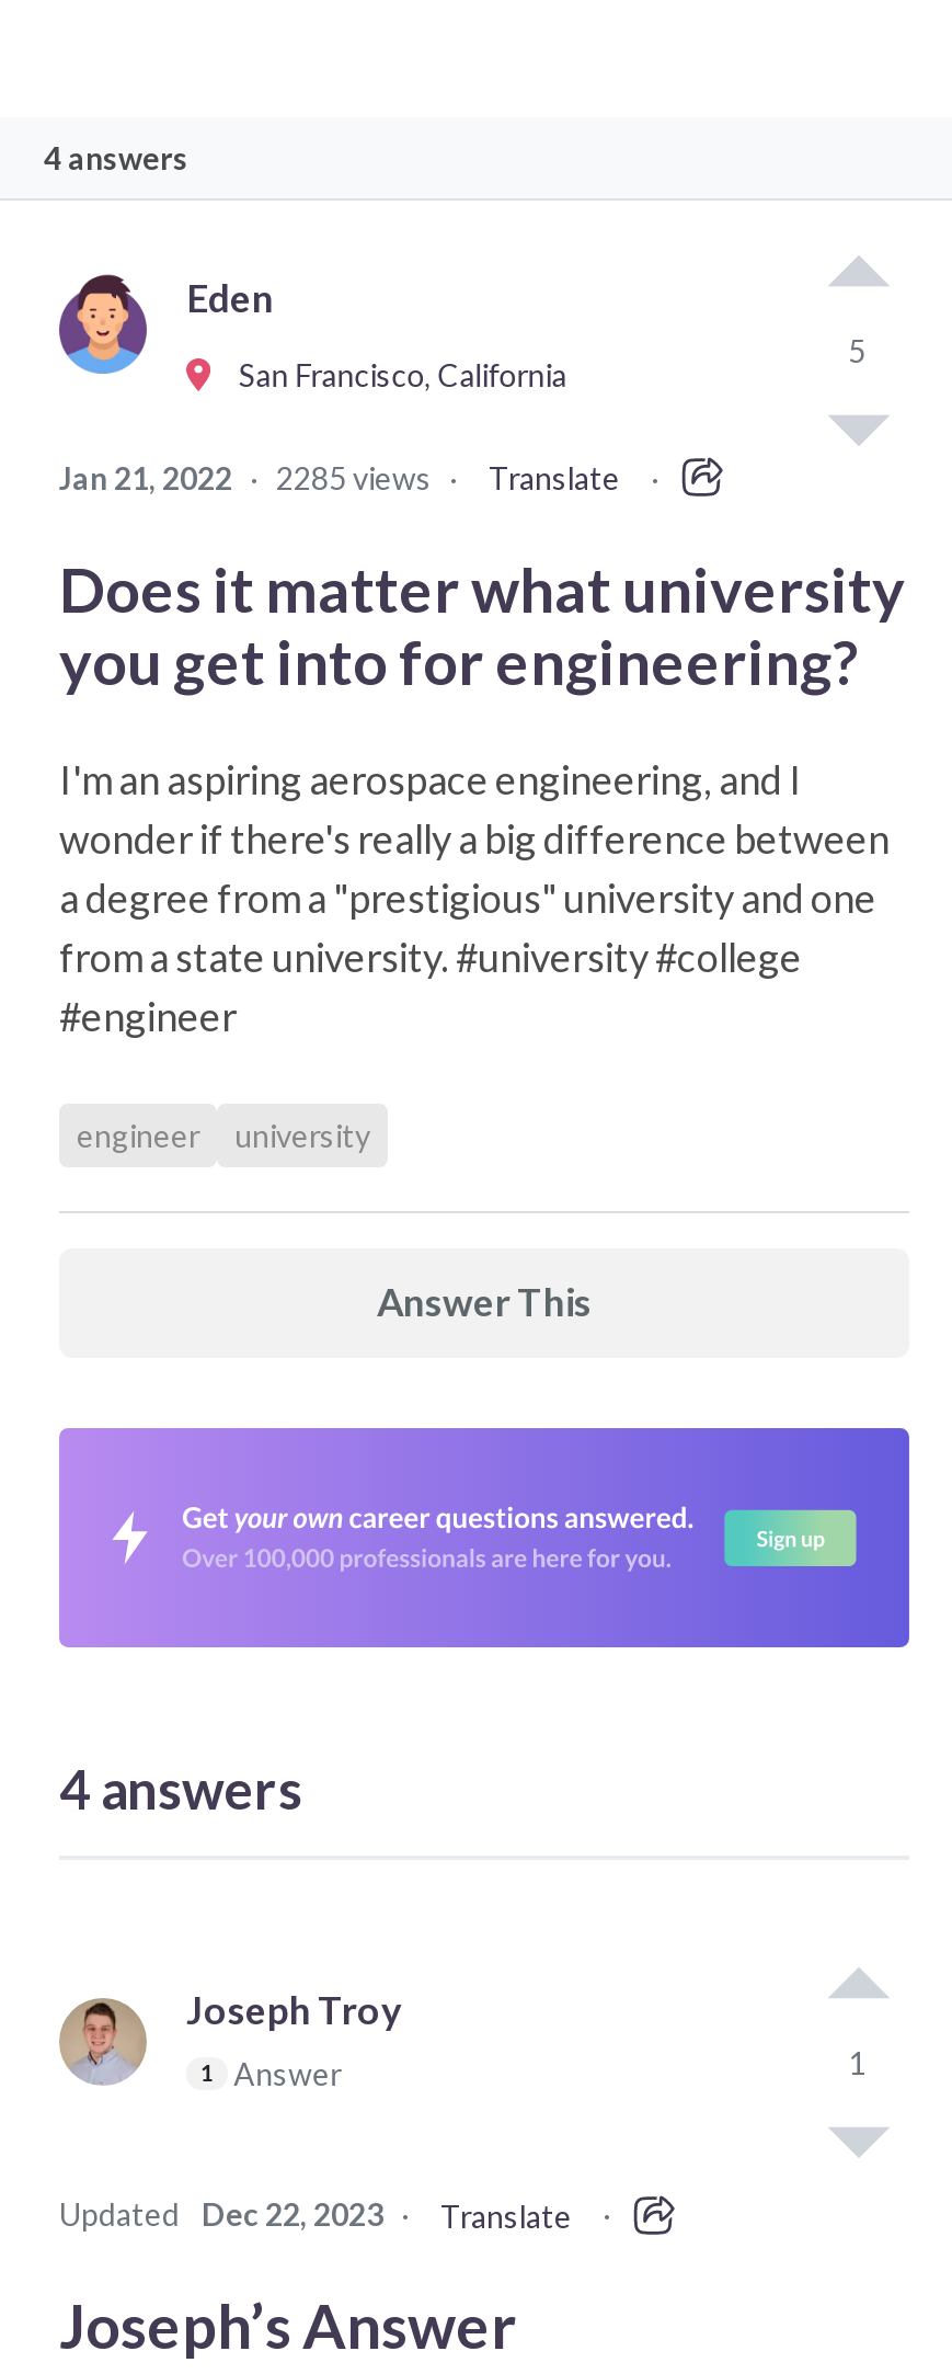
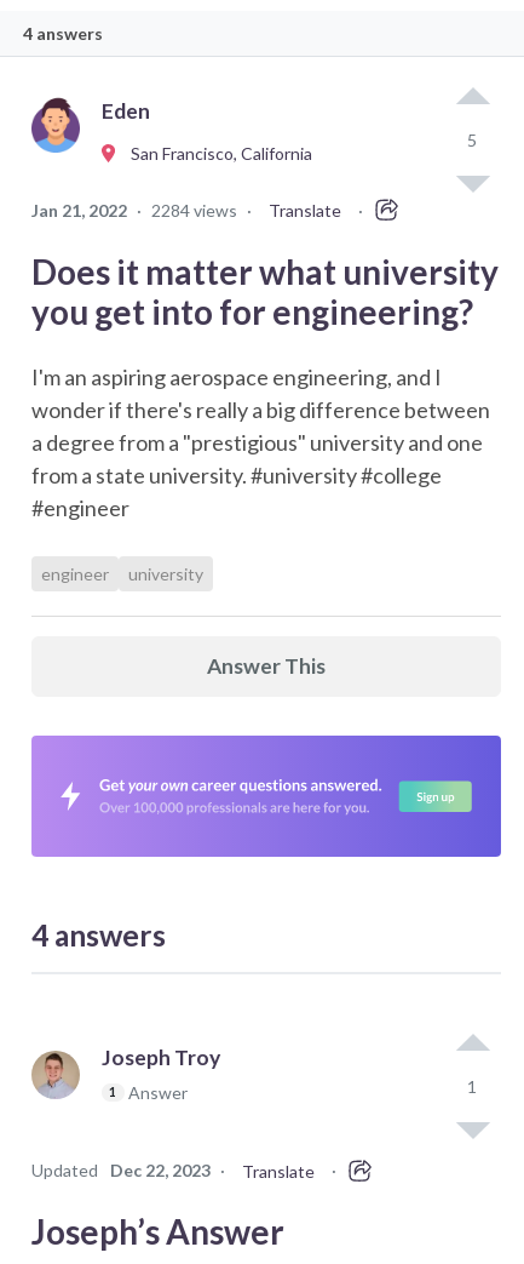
- Jan 21, 2022 · 2285 views ·
+ Jan 21, 2022 · 2284 views ·
